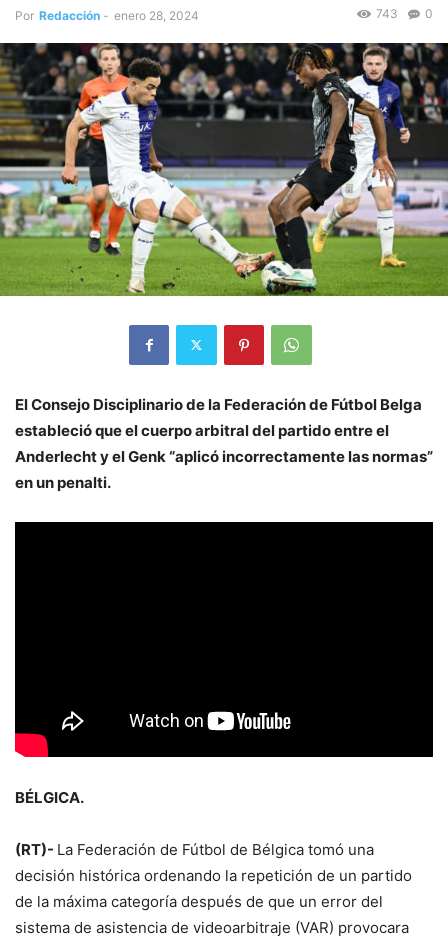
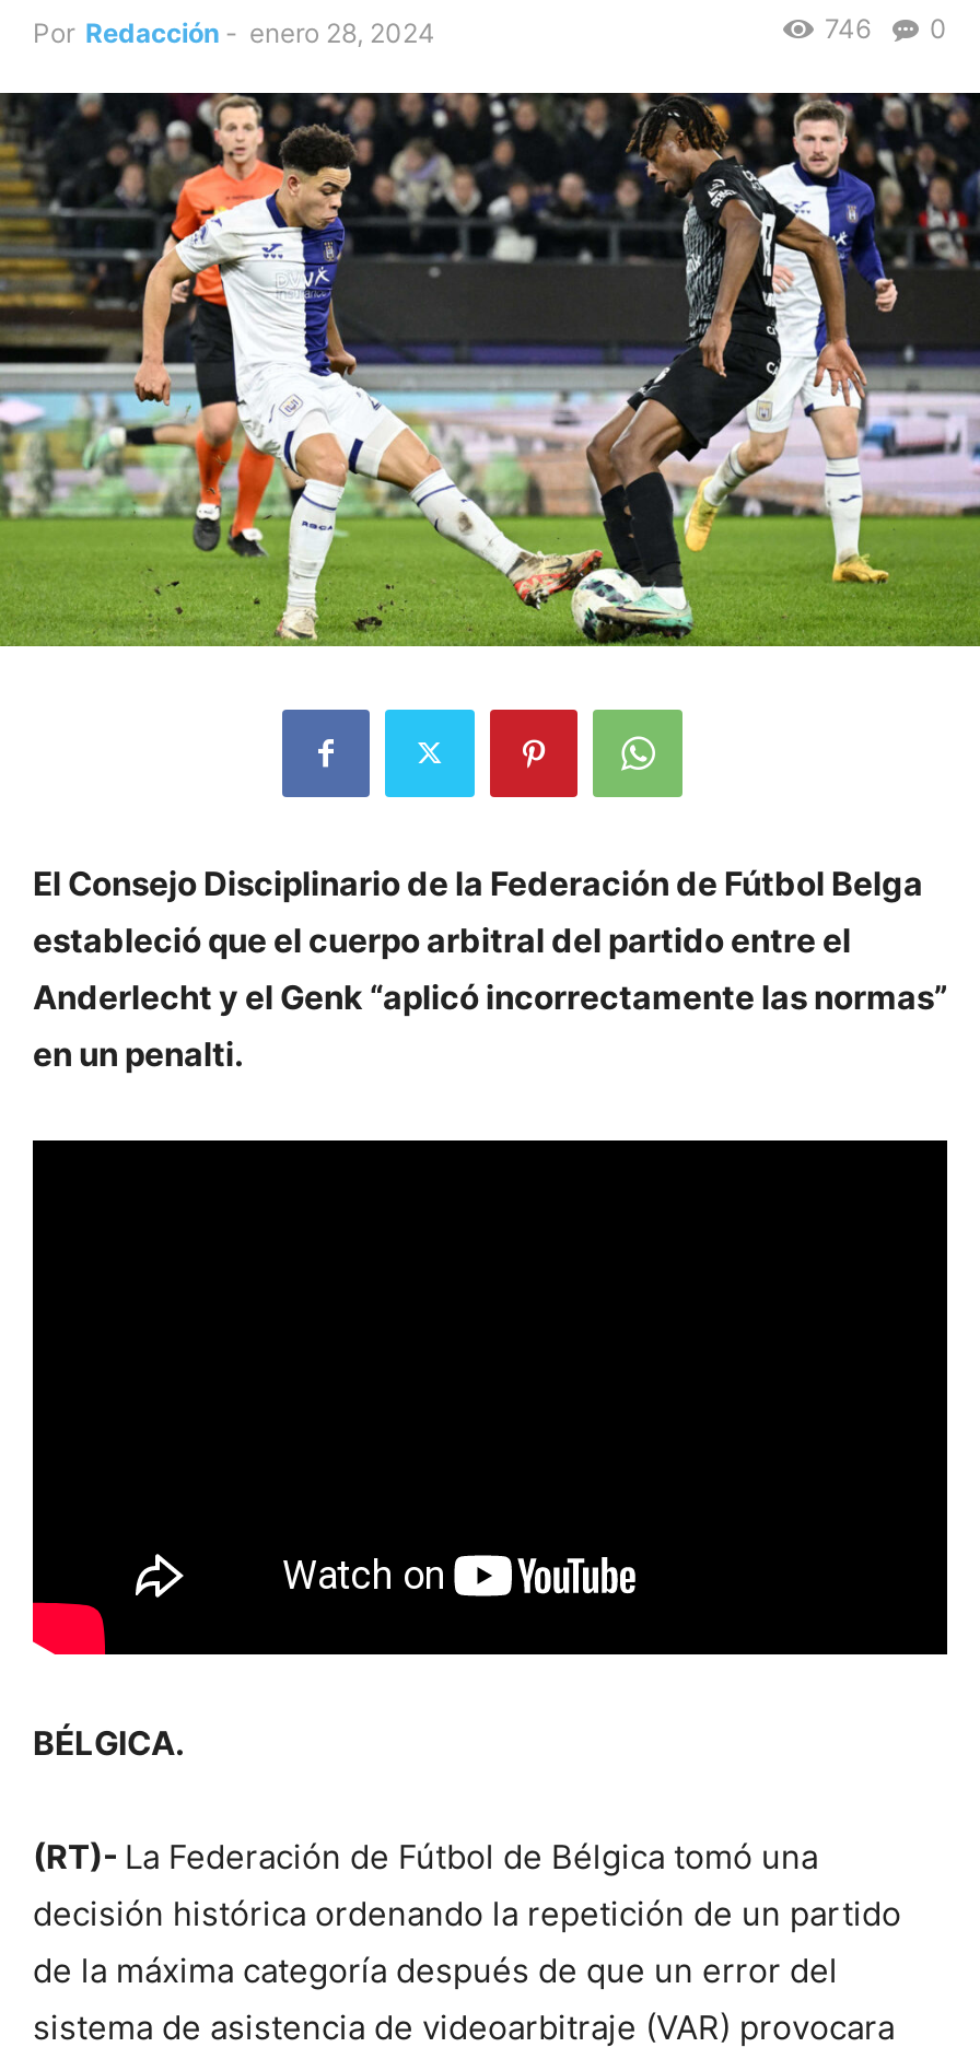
- 743 0
+ 746 0
